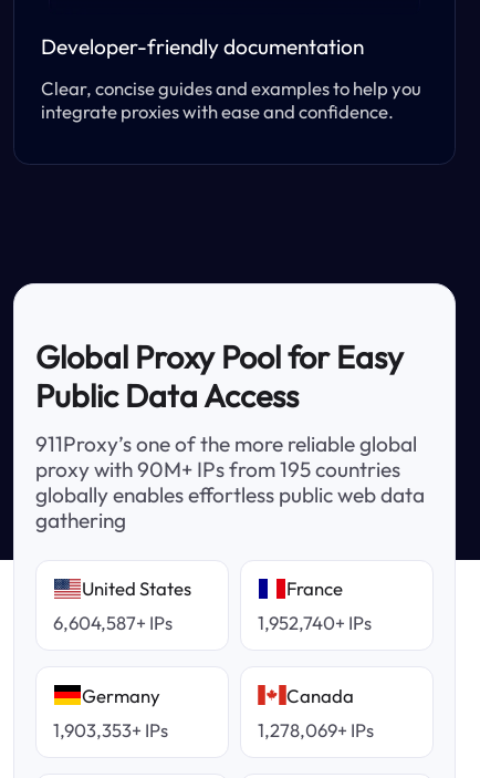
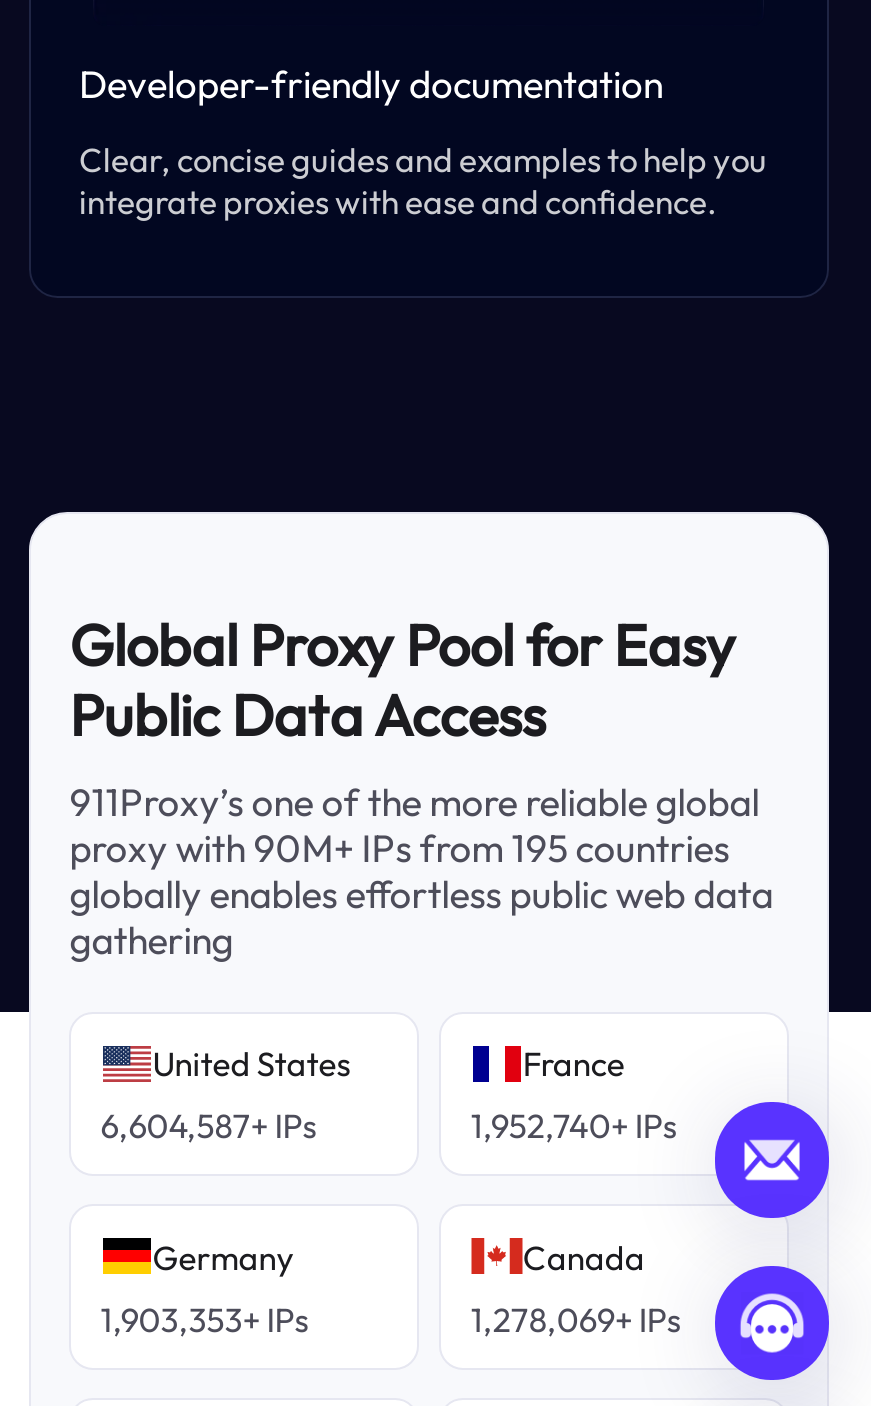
+ [image]

+ [image]
